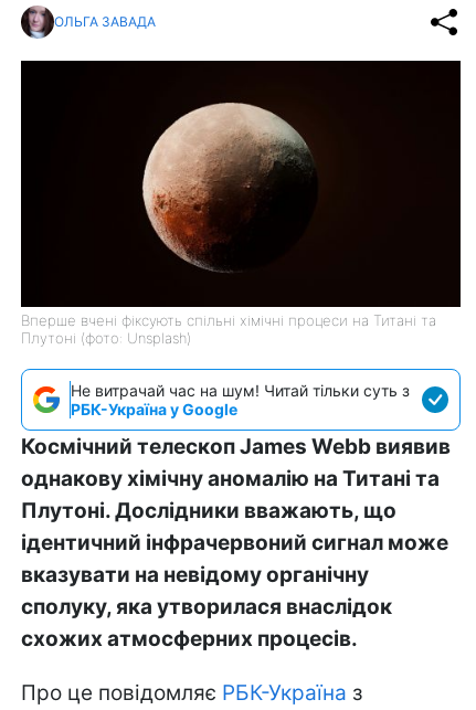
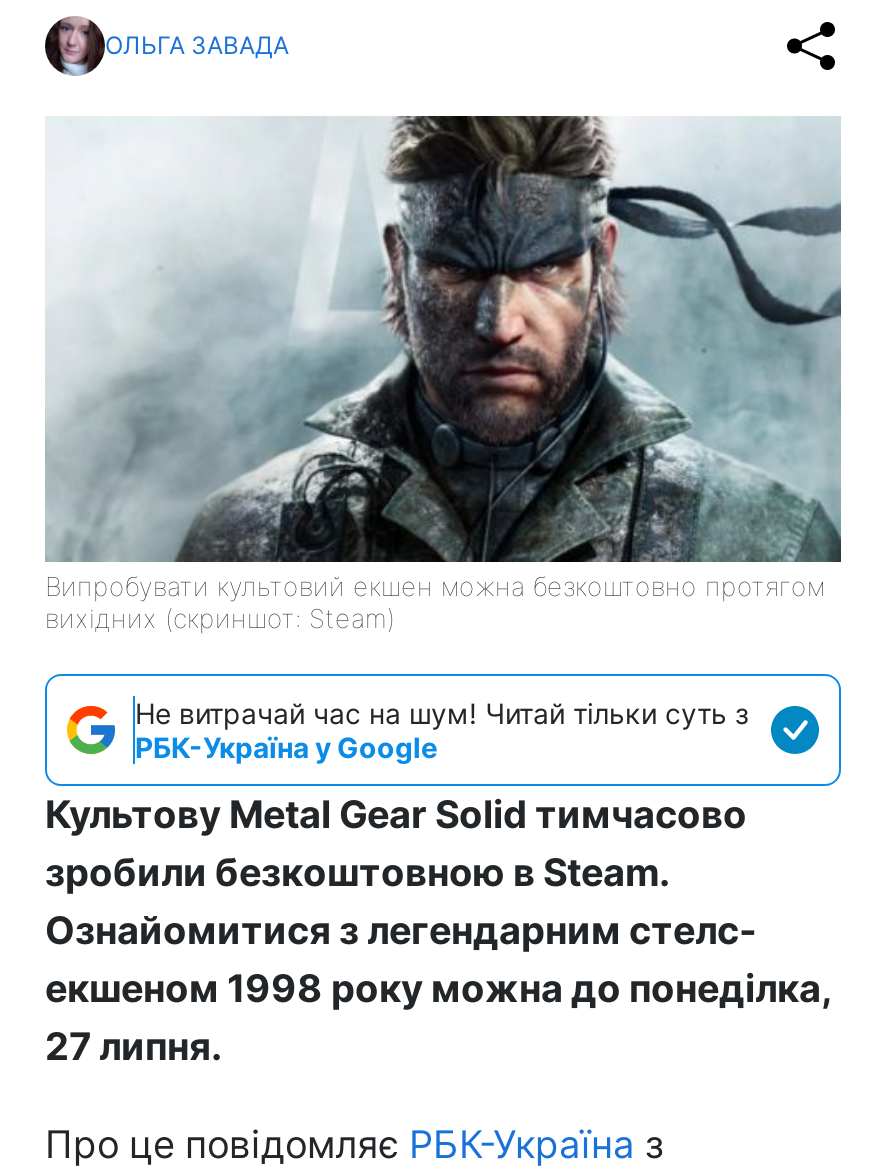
- [image]
- Вперше вчені фіксують спільні хімічні процеси на Титані та
- Плутоні (фото: Unsplash)
+ [image]
+ Випробувати культовий екшен можна безкоштовно протягом
+ вихідних (скриншот: Steam)

- Космічний телескоп James Webb виявив
- однакову хімічну аномалію на Титані та
- Плутоні. Дослідники вважають, що
- ідентичний інфрачервоний сигнал може
- вказувати на невідому органічну
- сполуку, яка утворилася внаслідок
- схожих атмосферних процесів.
+ Культову Metal Gear Solid тимчасово
+ зробили безкоштовною в Steam.
+ Ознайомитися з легендарним стелс-
+ екшеном 1998 року можна до понеділка,
+ 27 липня.
